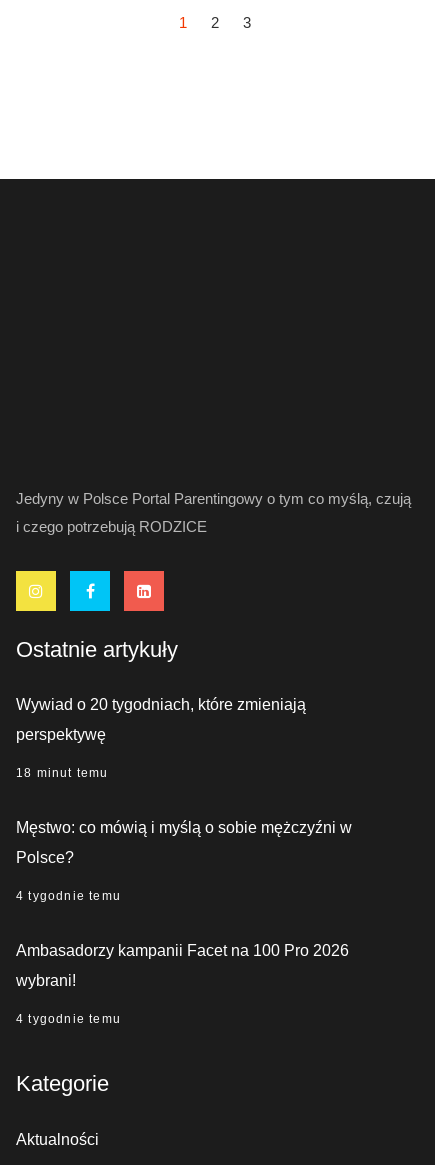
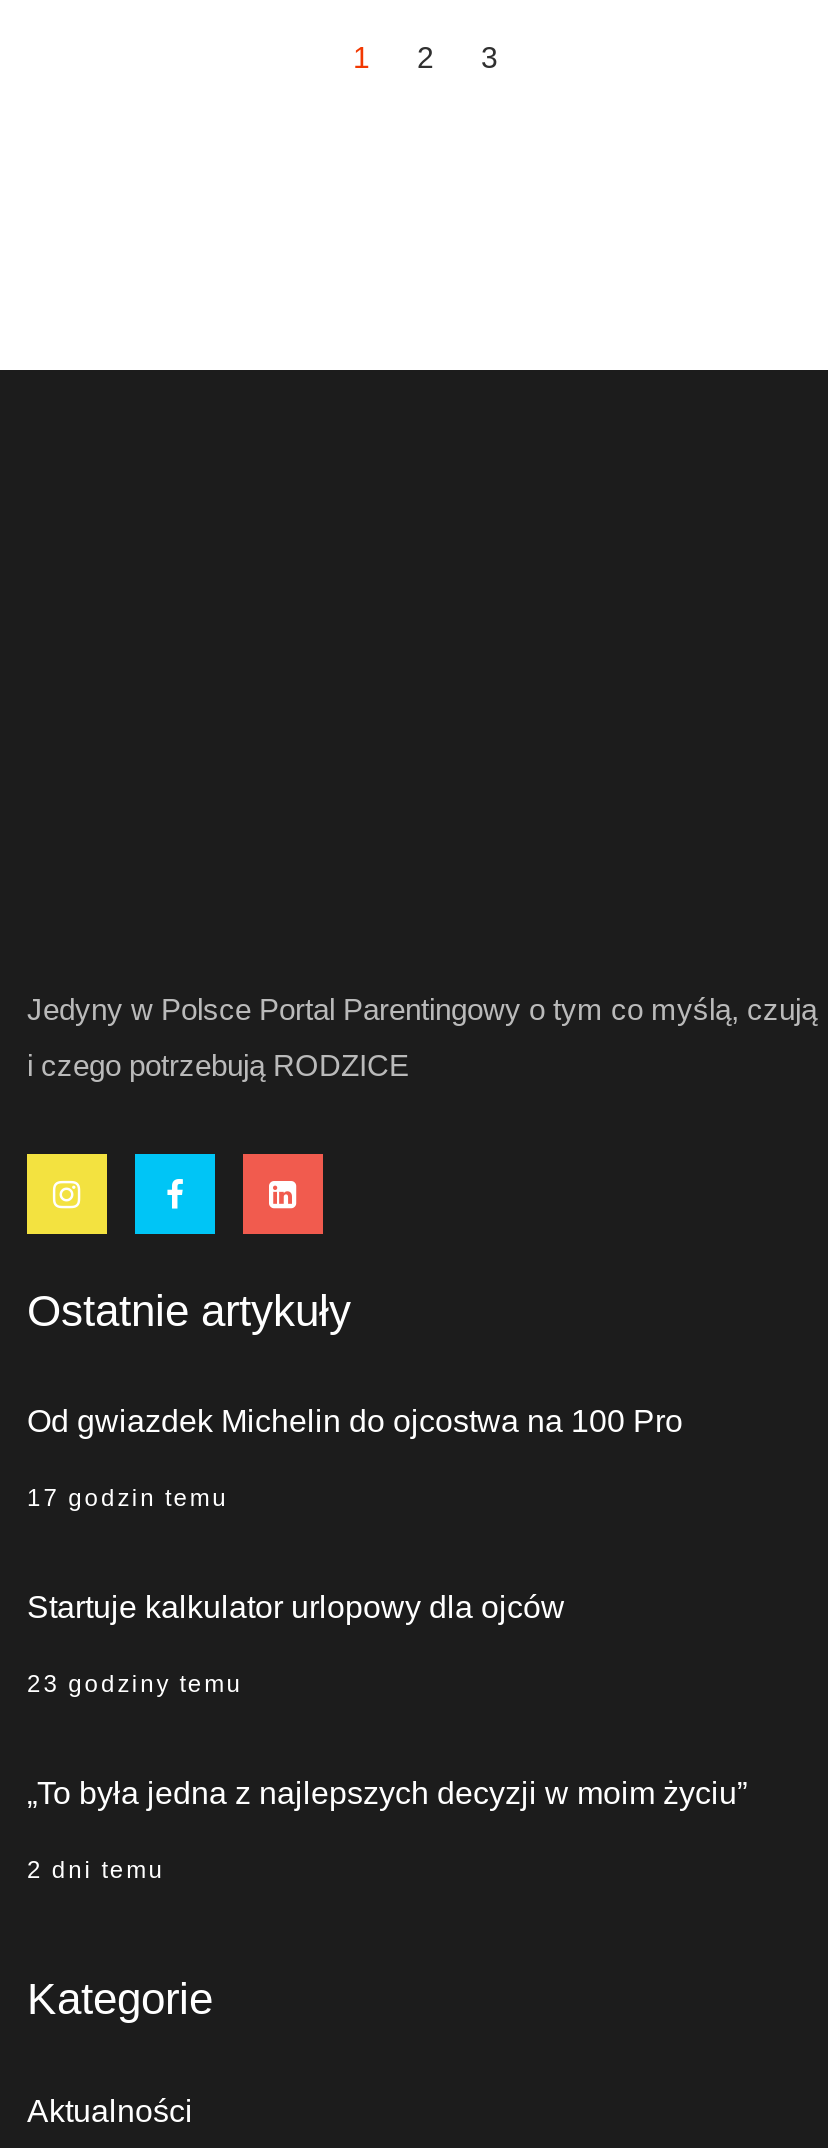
- Wywiad o 20 tygodniach, które zmieniają
- perspektywę
- 18 minut temu
- Męstwo: co mówią i myślą o sobie mężczyźni w
- Polsce?
- 4 tygodnie temu
- Ambasadorzy kampanii Facet na 100 Pro 2026
- wybrani!
- 4 tygodnie temu
+ Od gwiazdek Michelin do ojcostwa na 100 Pro
+ 17 godzin temu
+ Startuje kalkulator urlopowy dla ojców
+ 23 godziny temu
+ „To była jedna z najlepszych decyzji w moim życiu”
+ 2 dni temu
